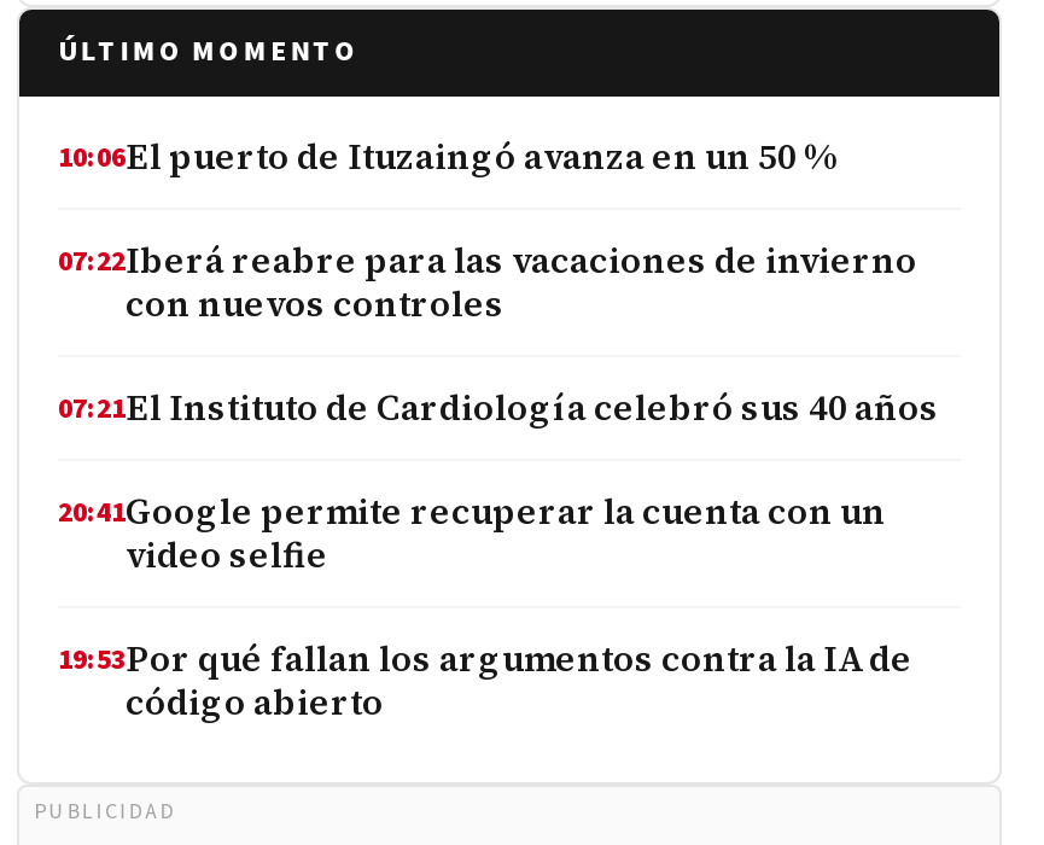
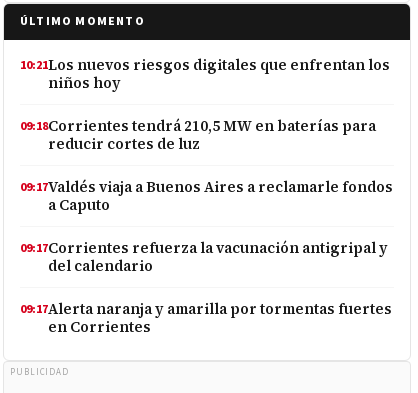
- 10:06El puerto de Ituzaingó avanza en un 50 %
+ 10:21Los nuevos riesgos digitales que enfrentan los
+ niños hoy

- 07:22Iberá reabre para las vacaciones de invierno
- con nuevos controles
+ 09:18Corrientes tendrá 210,5 MW en baterías para
+ reducir cortes de luz

- 07:21El Instituto de Cardiología celebró sus 40 años
+ 09:17Valdés viaja a Buenos Aires a reclamarle fondos
+ a Caputo

- 20:41Google permite recuperar la cuenta con un
- video selfie
+ 09:17Corrientes refuerza la vacunación antigripal y
+ del calendario

- 19:53Por qué fallan los argumentos contra la IA de
- código abierto
+ 09:17Alerta naranja y amarilla por tormentas fuertes
+ en Corrientes
